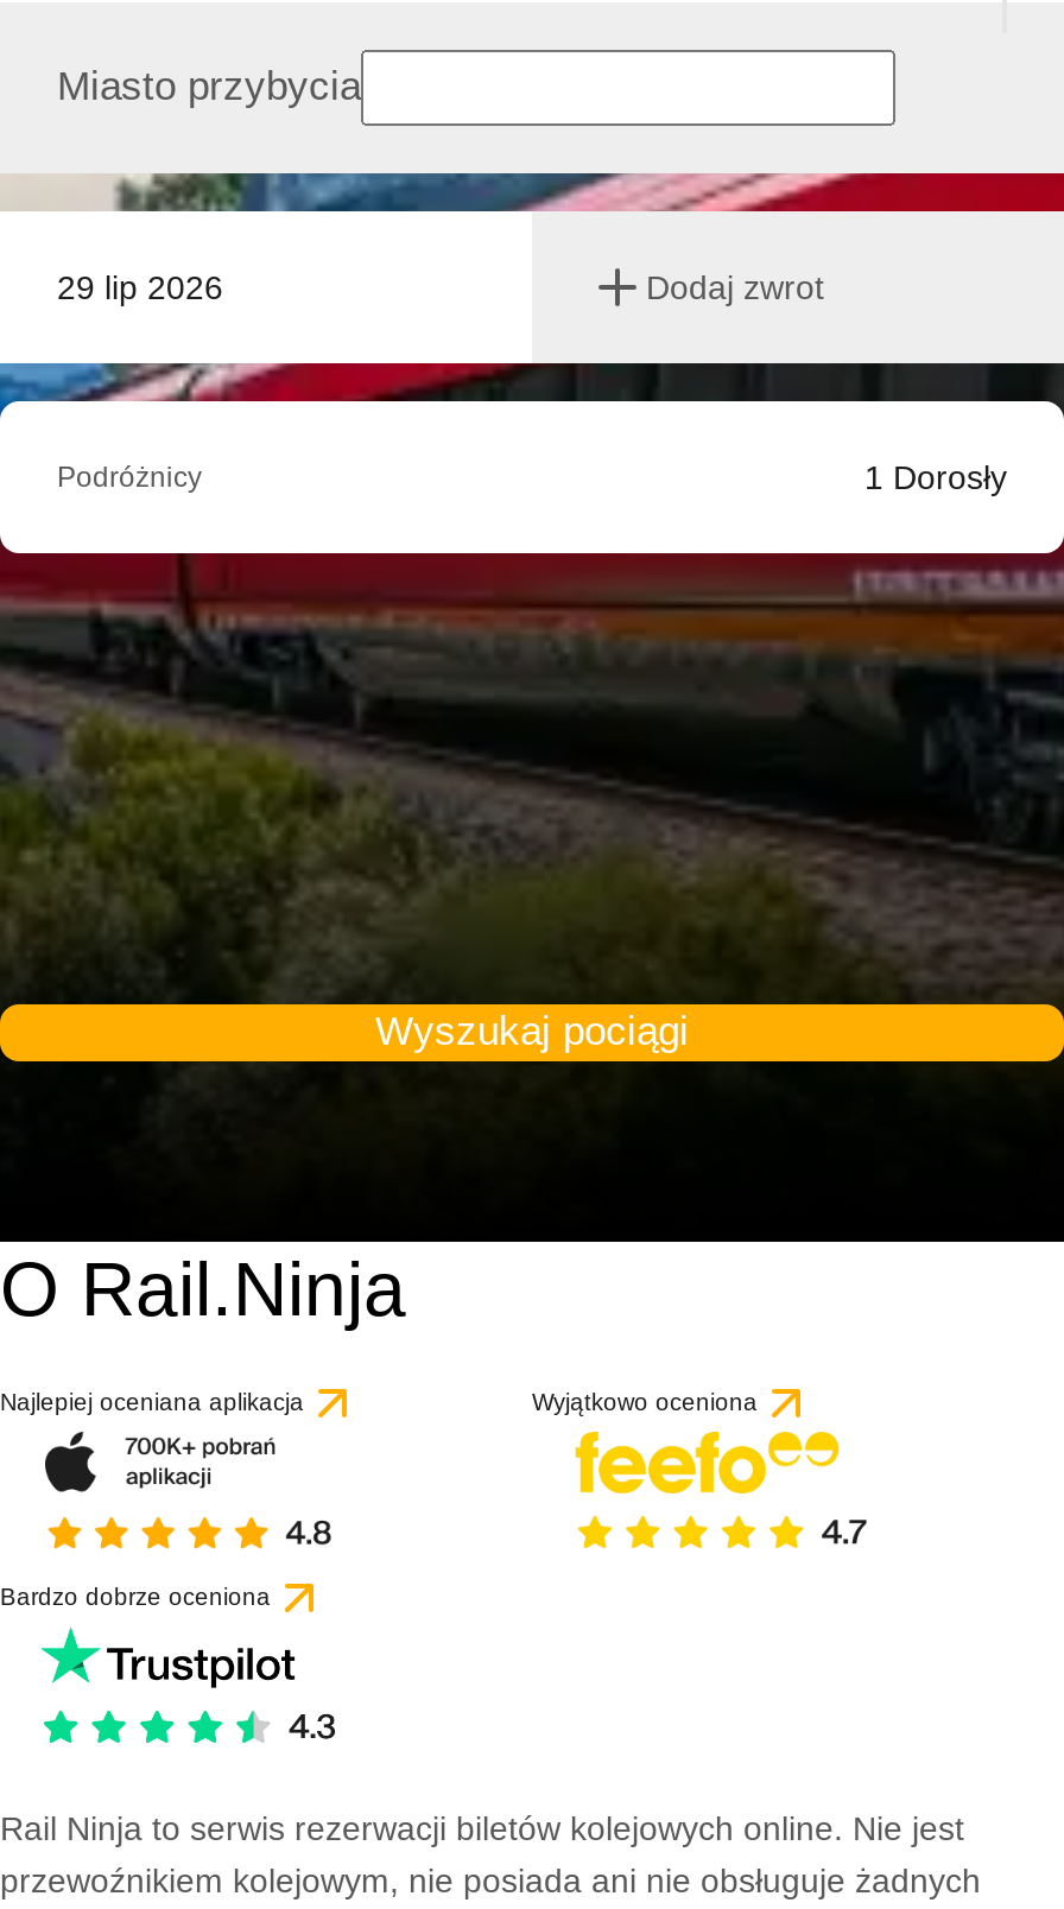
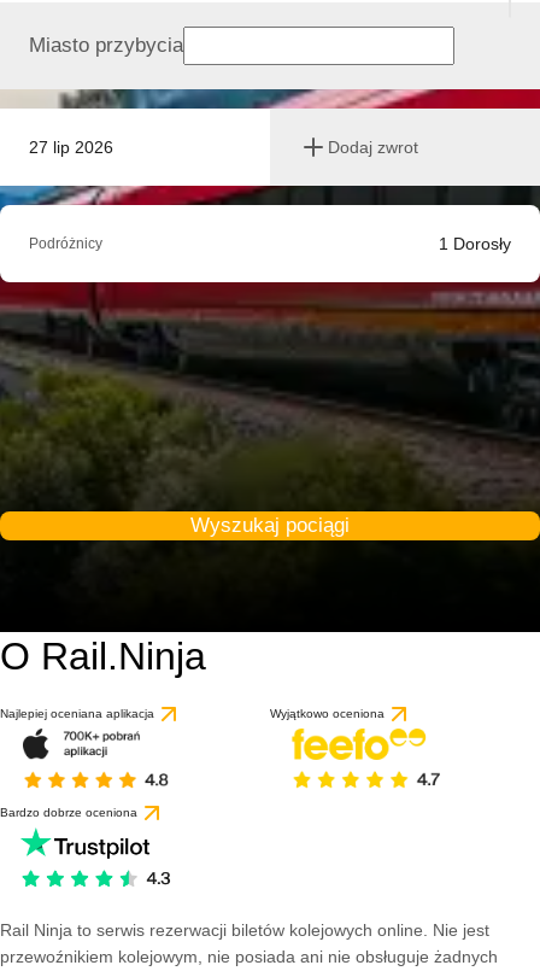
- 29 lip 2026
+ 27 lip 2026
